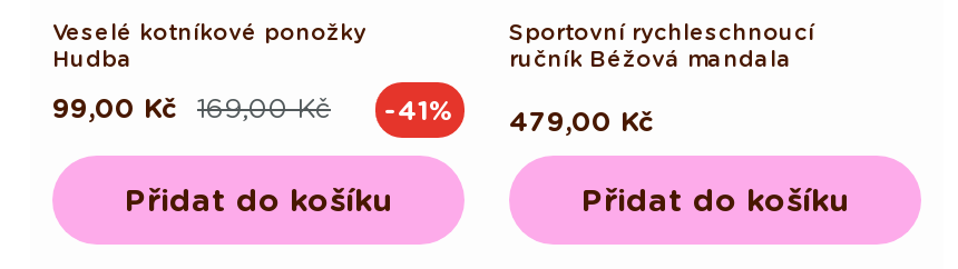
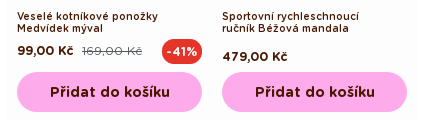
- Hudba
+ Medvídek mýval
